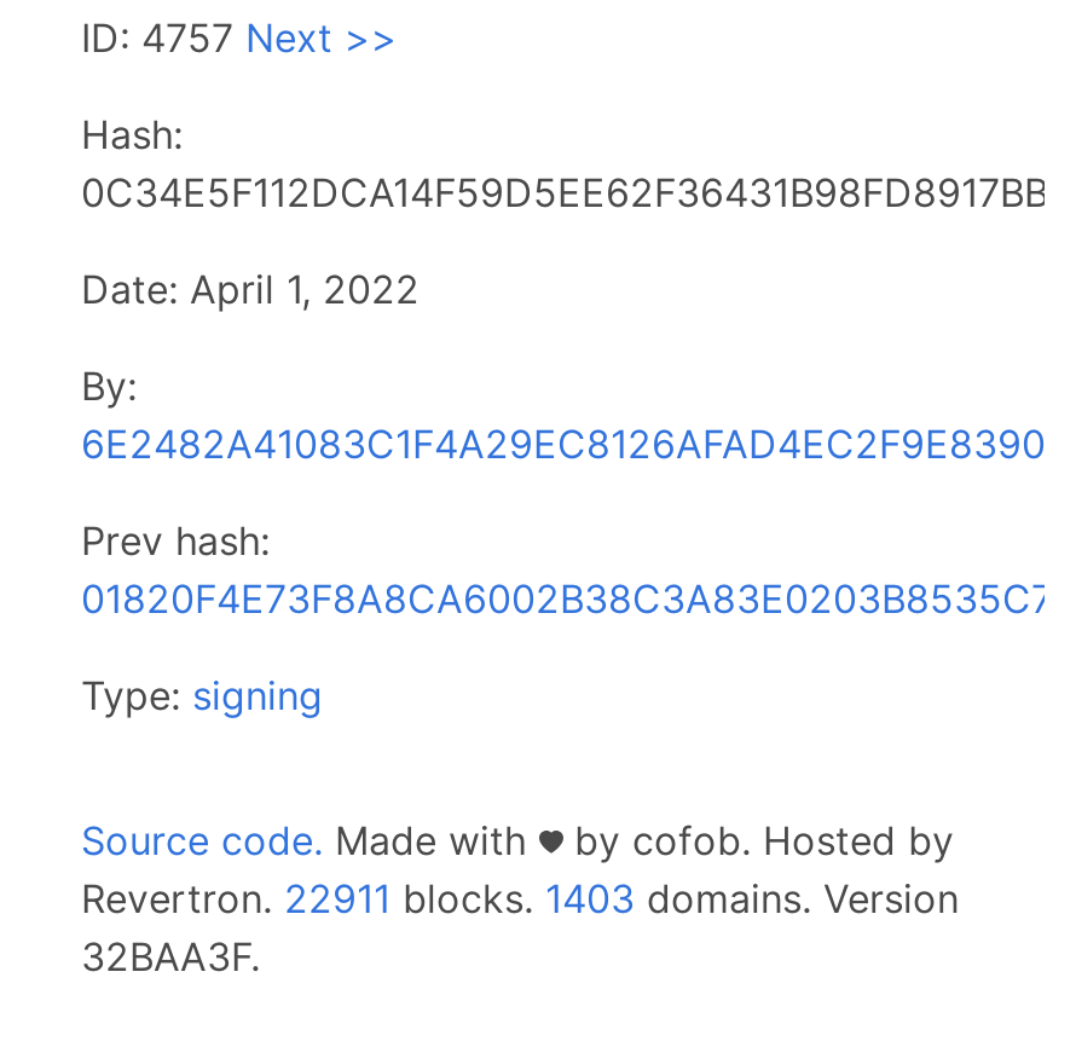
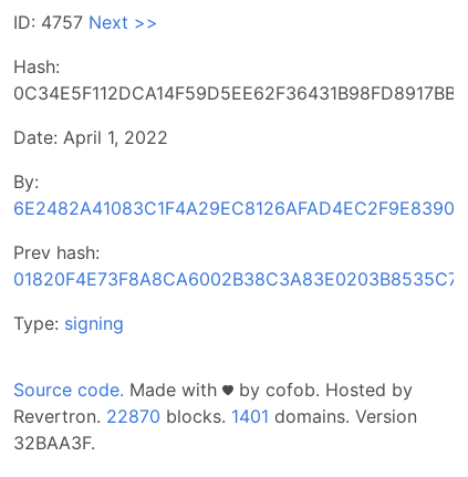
- Revertron. 22911 blocks. 1403 domains. Version
+ Revertron. 22870 blocks. 1401 domains. Version
